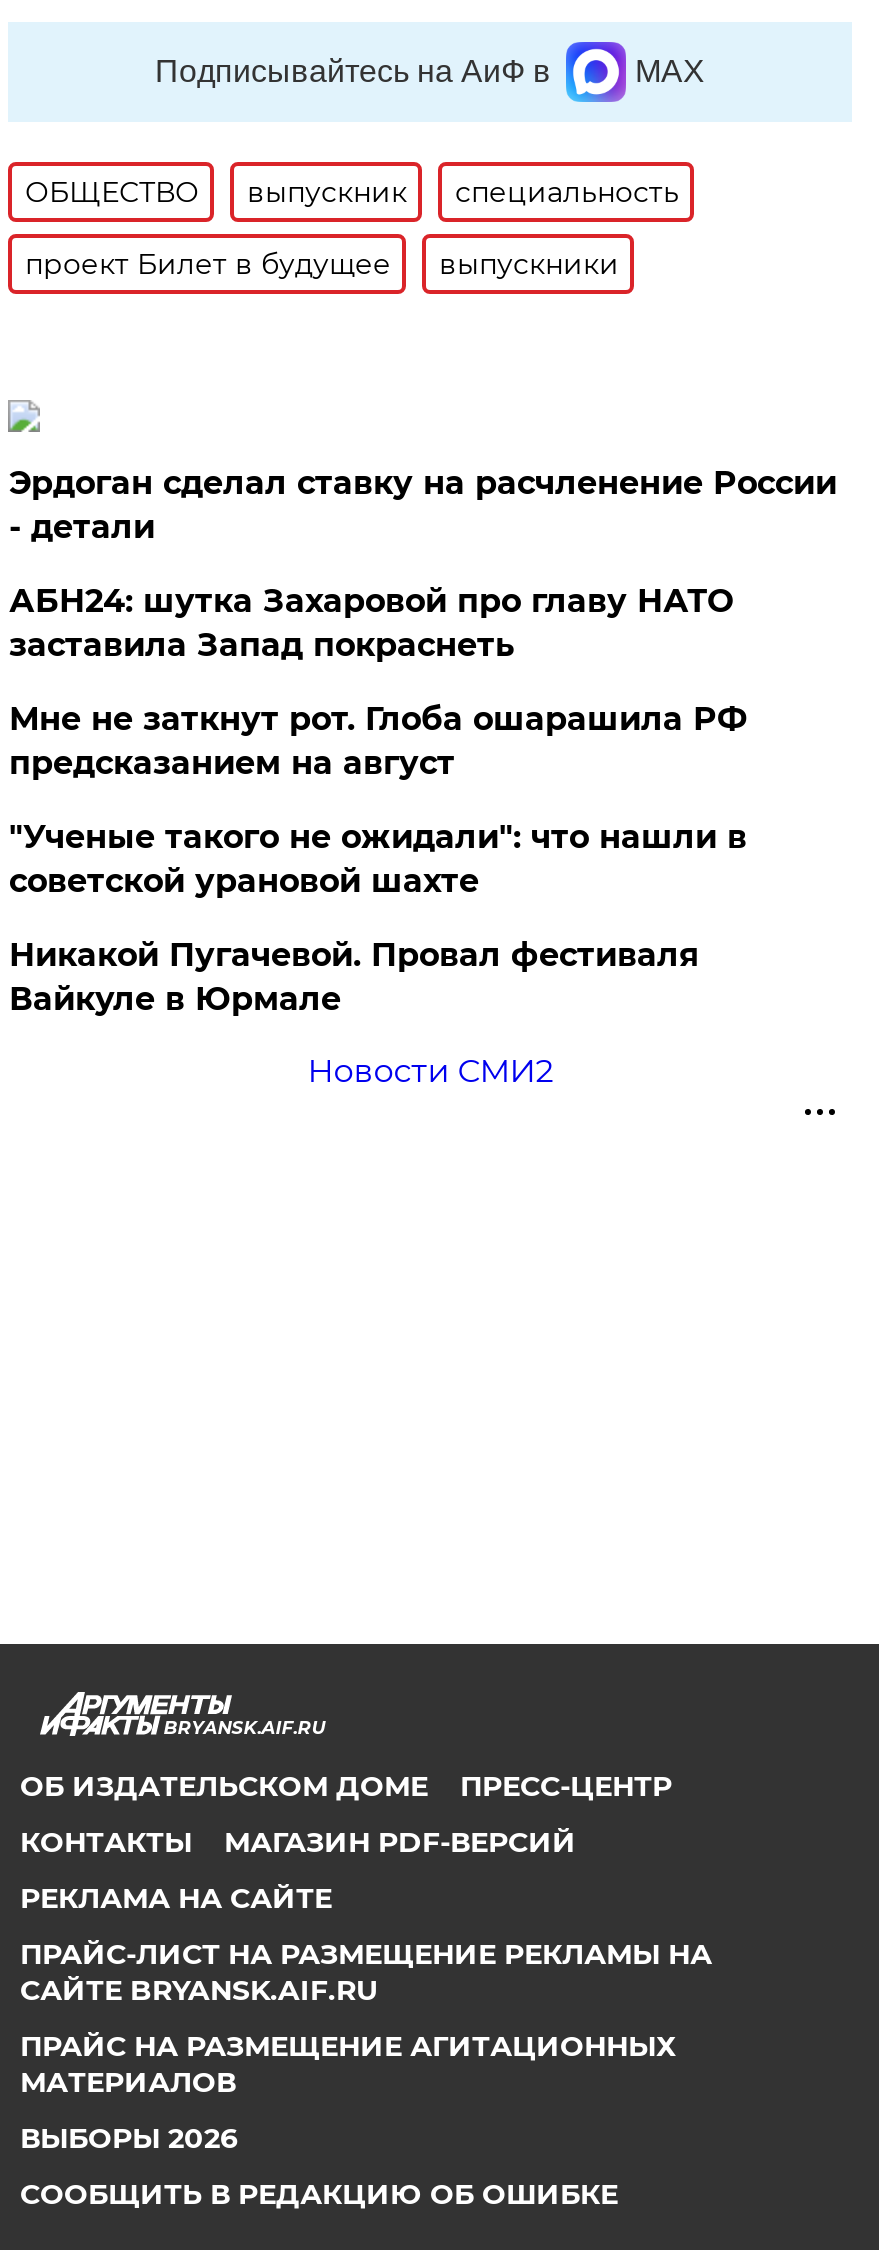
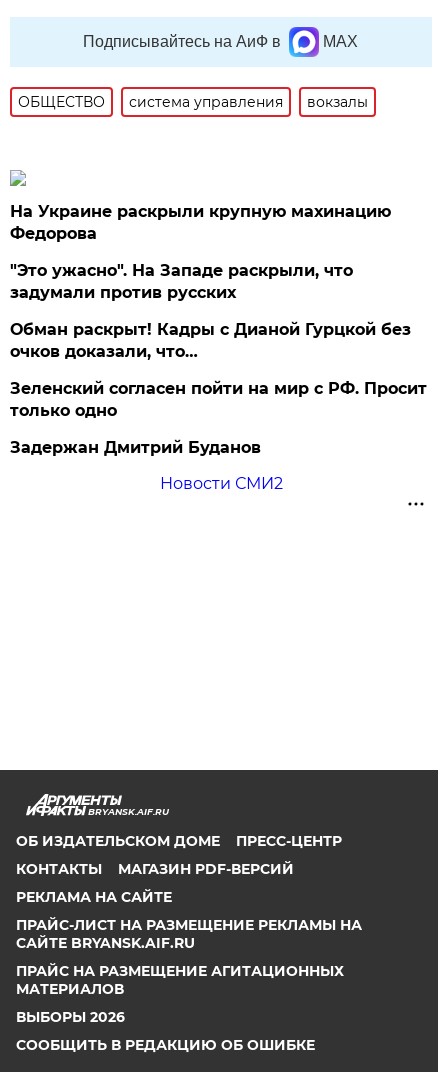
- выпускник
- специальность
- проект Билет в будущее
- выпускники
+ система управления
+ вокзалы

- Эрдоган сделал ставку на расчленение России
- - детали
- АБН24: шутка Захаровой про главу НАТО
- заставила Запад покраснеть
- Мне не заткнут рот. Глоба ошарашила РФ
- предсказанием на август
- "Ученые такого не ожидали": что нашли в
- советской урановой шахте
- Никакой Пугачевой. Провал фестиваля
- Вайкуле в Юрмале
+ На Украине раскрыли крупную махинацию
+ Федорова
+ "Это ужасно". На Западе раскрыли, что
+ задумали против русских
+ Обман раскрыт! Кадры с Дианой Гурцкой без
+ очков доказали, что…
+ Зеленский согласен пойти на мир с РФ. Просит
+ только одно
+ Задержан Дмитрий Буданов
